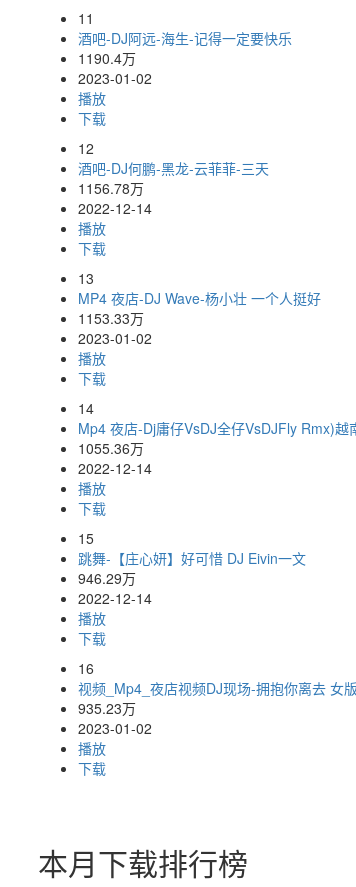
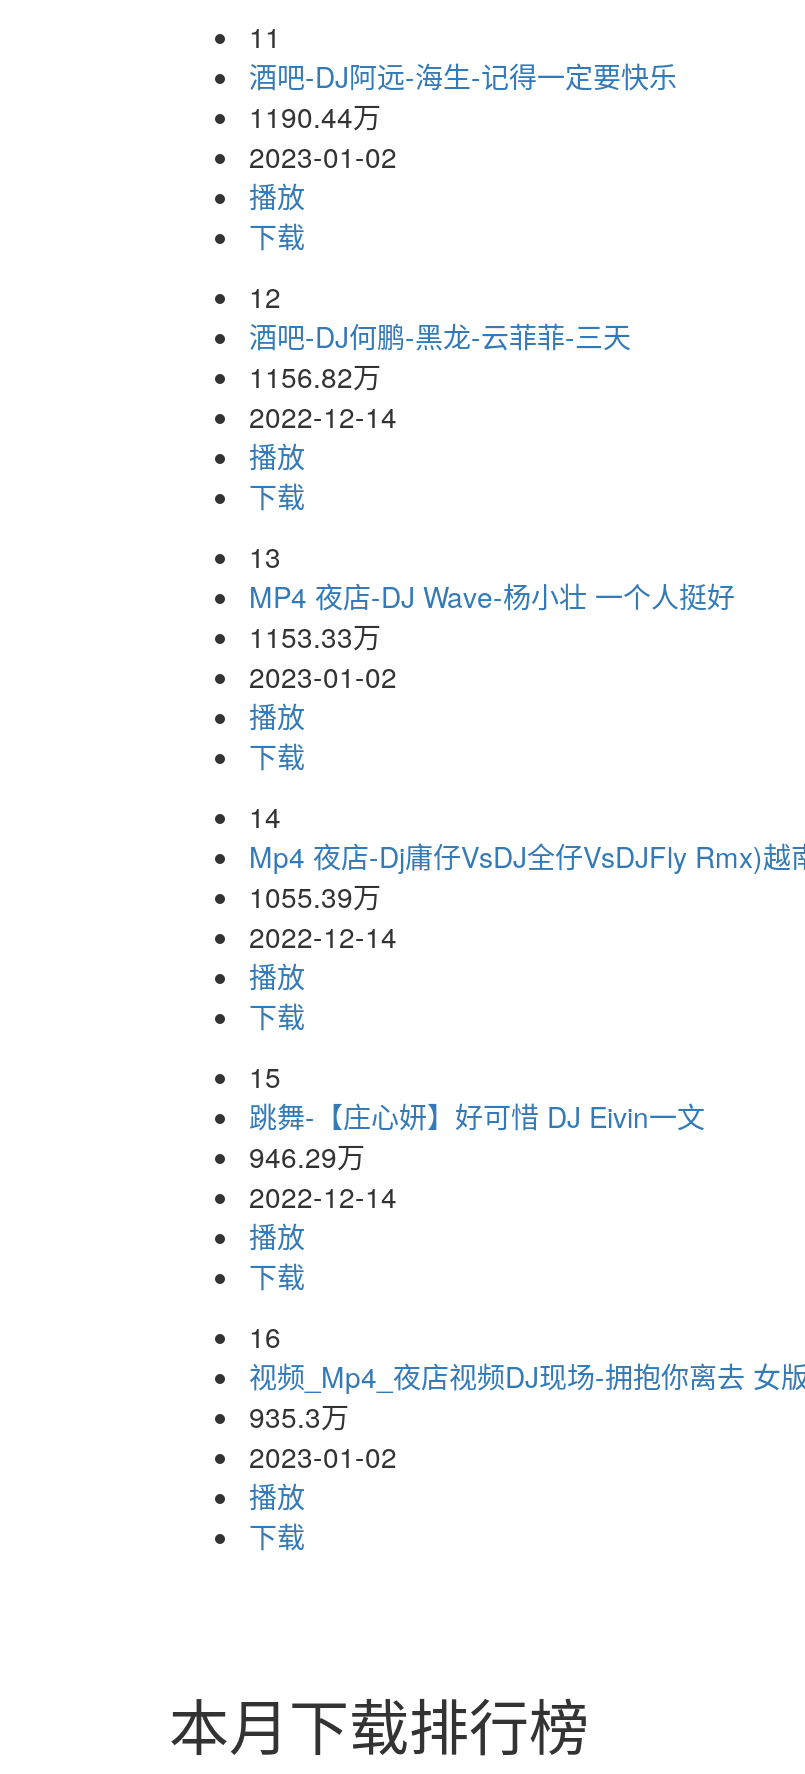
- 1190.4万
+ 1190.44万

- 1156.78万
+ 1156.82万

- 1055.36万
+ 1055.39万

- 935.23万
+ 935.3万
